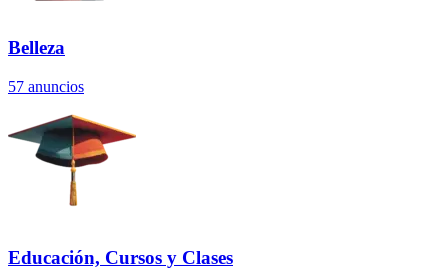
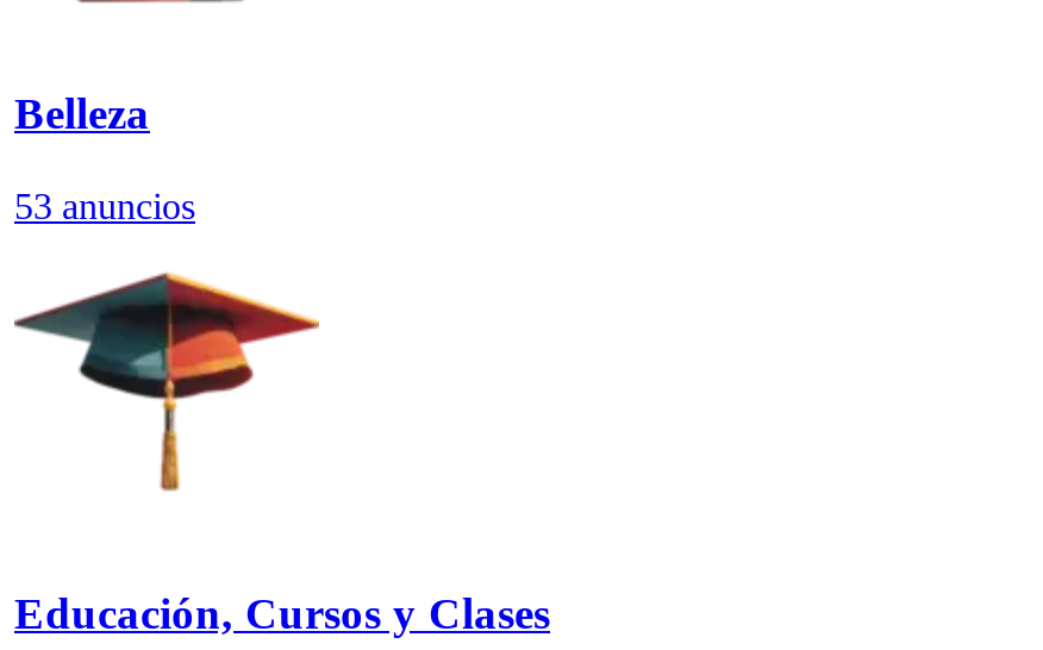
- 57 anuncios
+ 53 anuncios
